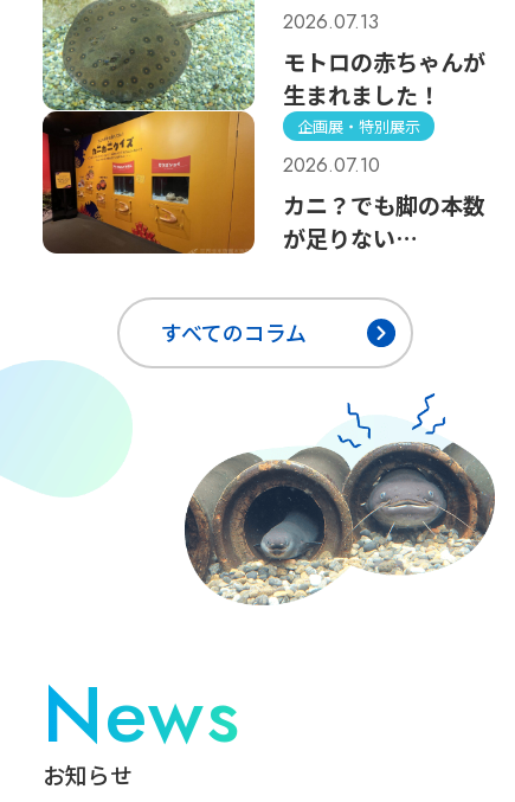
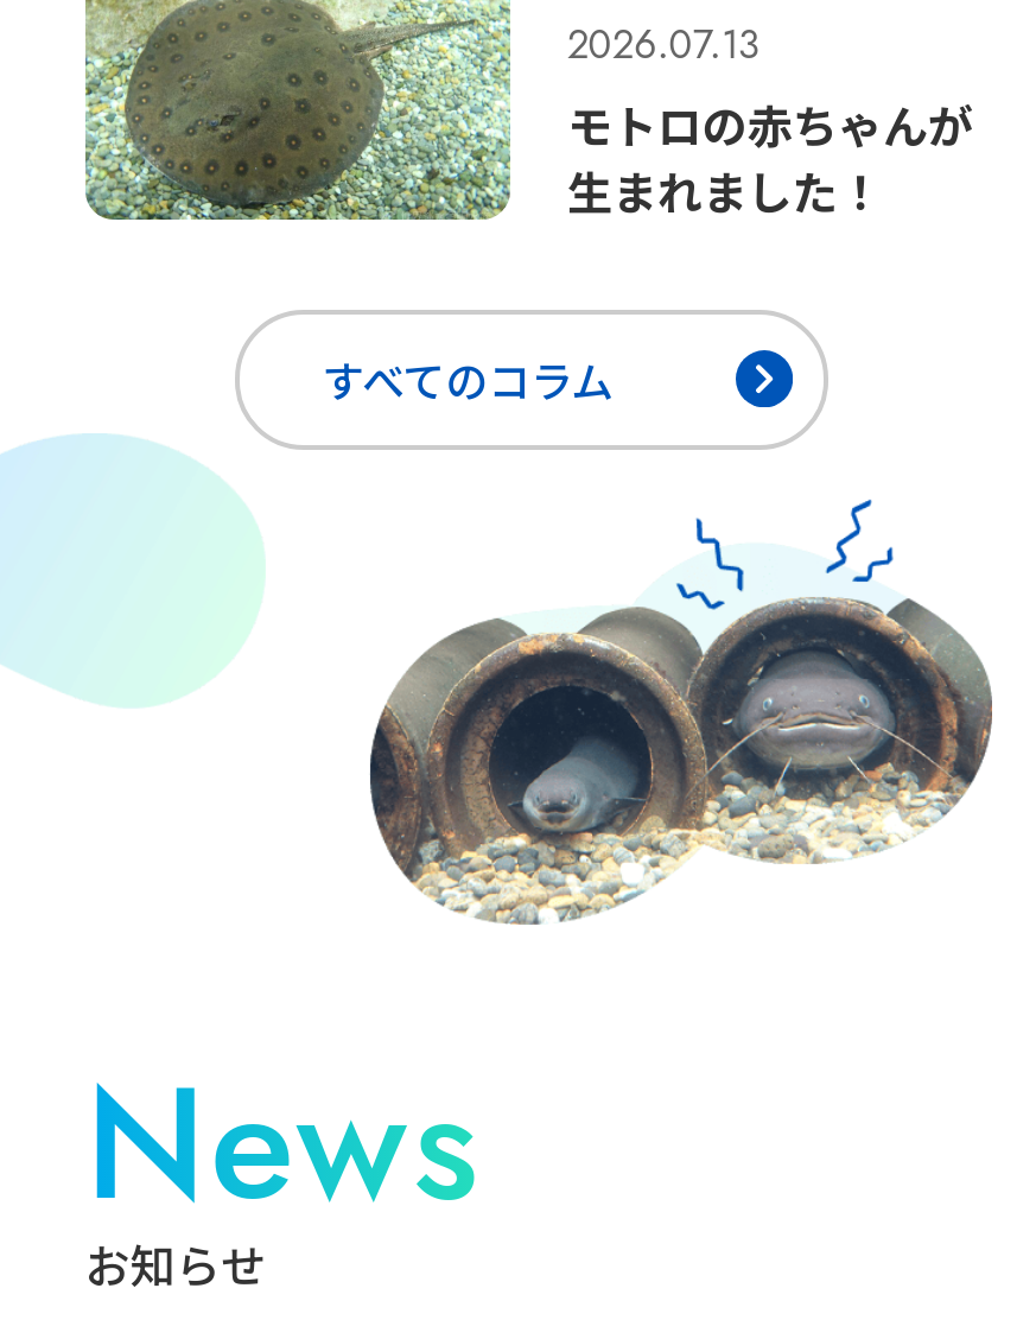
- [image]
- 企画展・特別展示
- 2026.07.10
- カニ？でも脚の本数
- が足りない…
